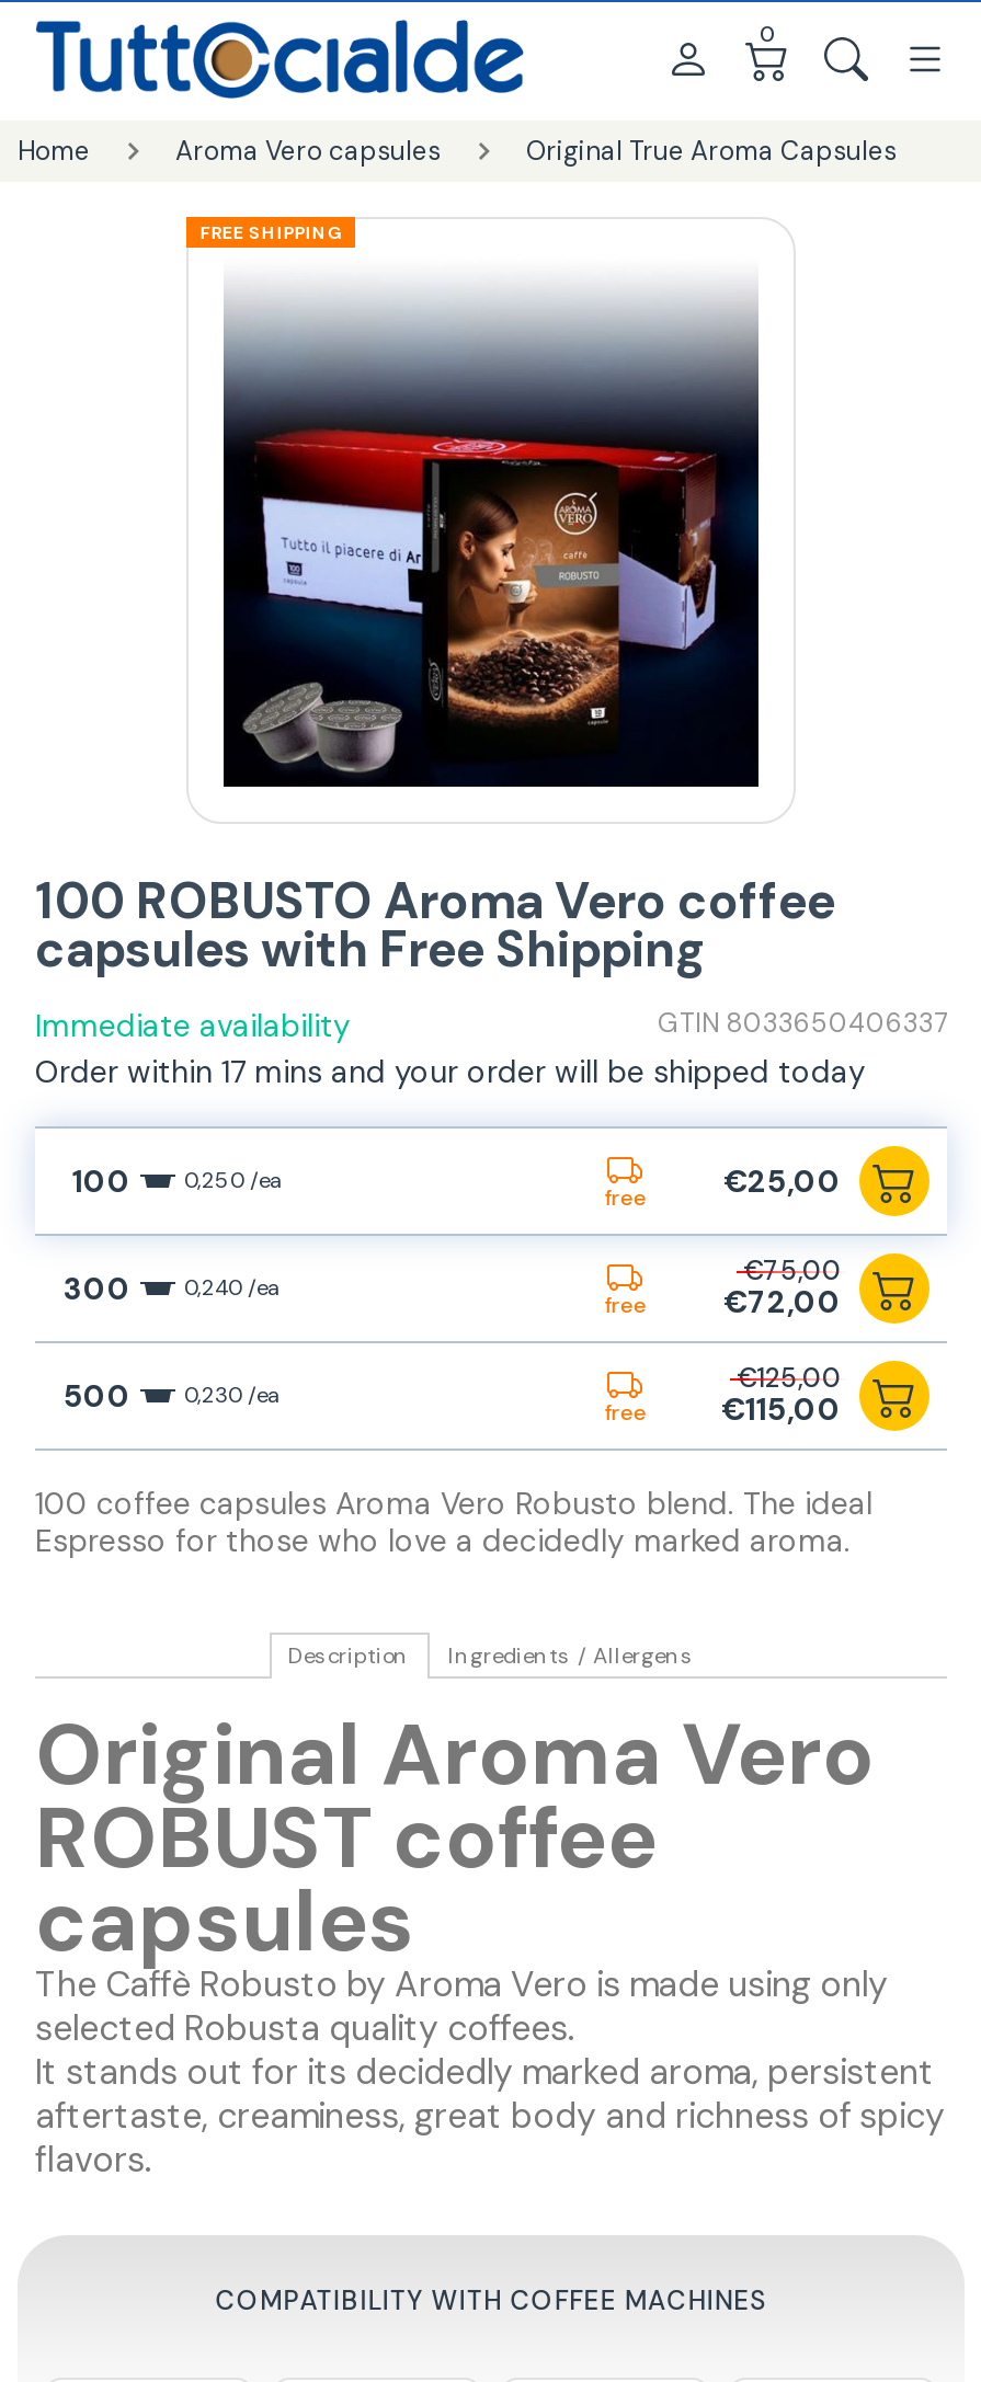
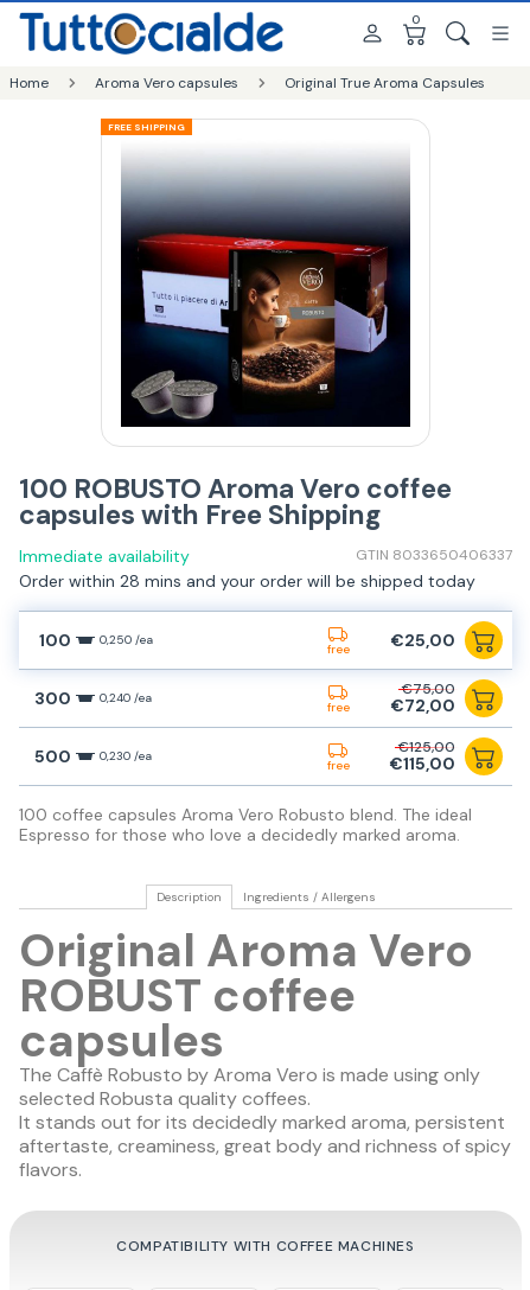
- Order within 17 mins and your order will be shipped today
+ Order within 28 mins and your order will be shipped today
